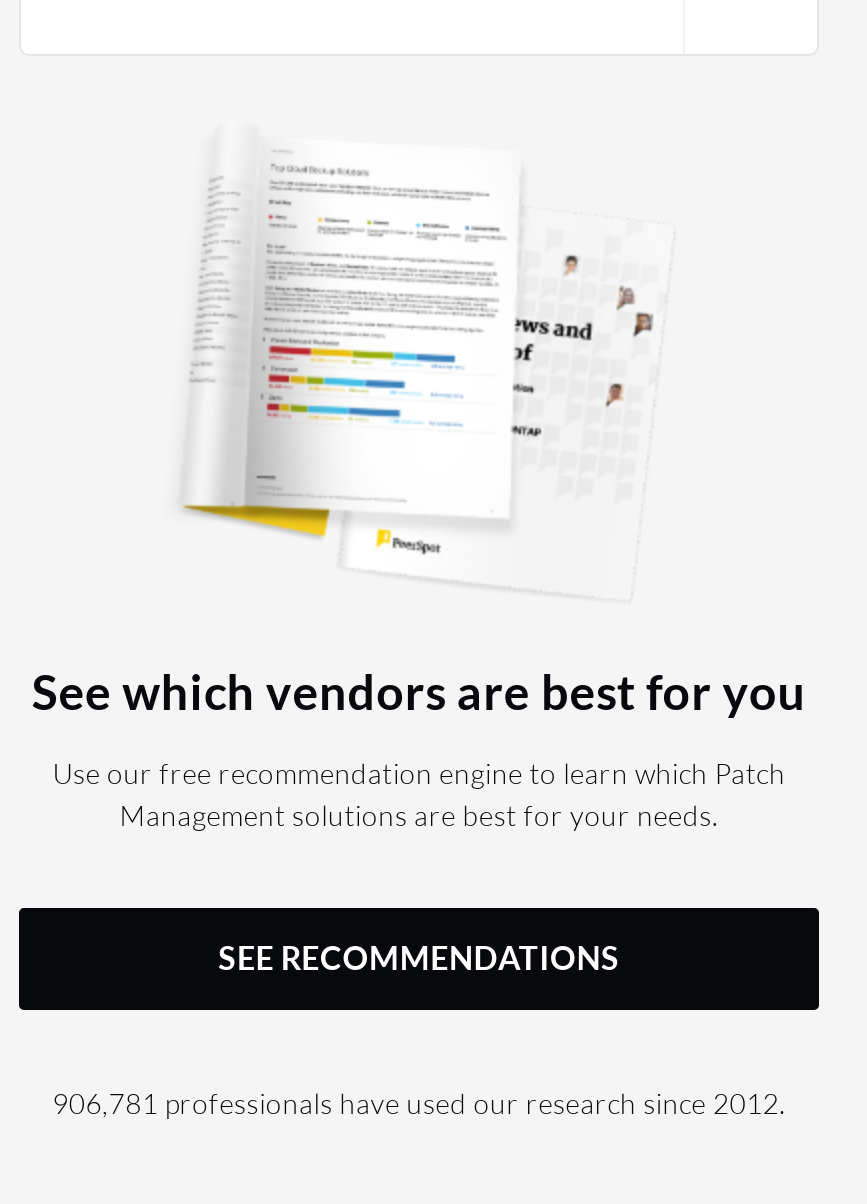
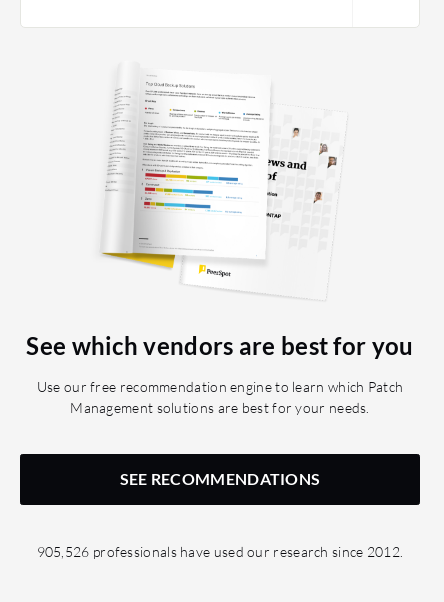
- 906,781 professionals have used our research since 2012.
+ 905,526 professionals have used our research since 2012.
